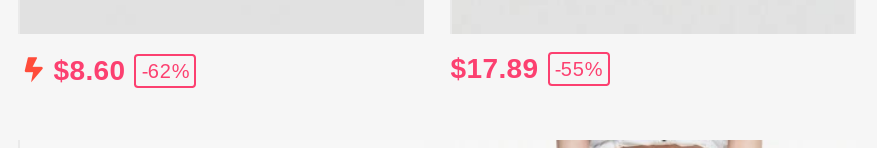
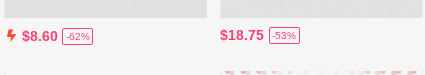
- $17.89
+ $18.75

- -55%
+ -53%
